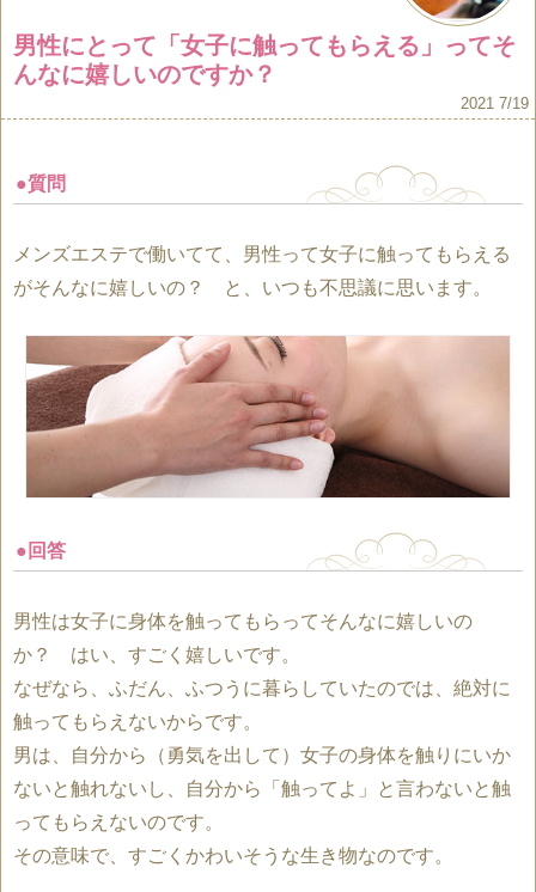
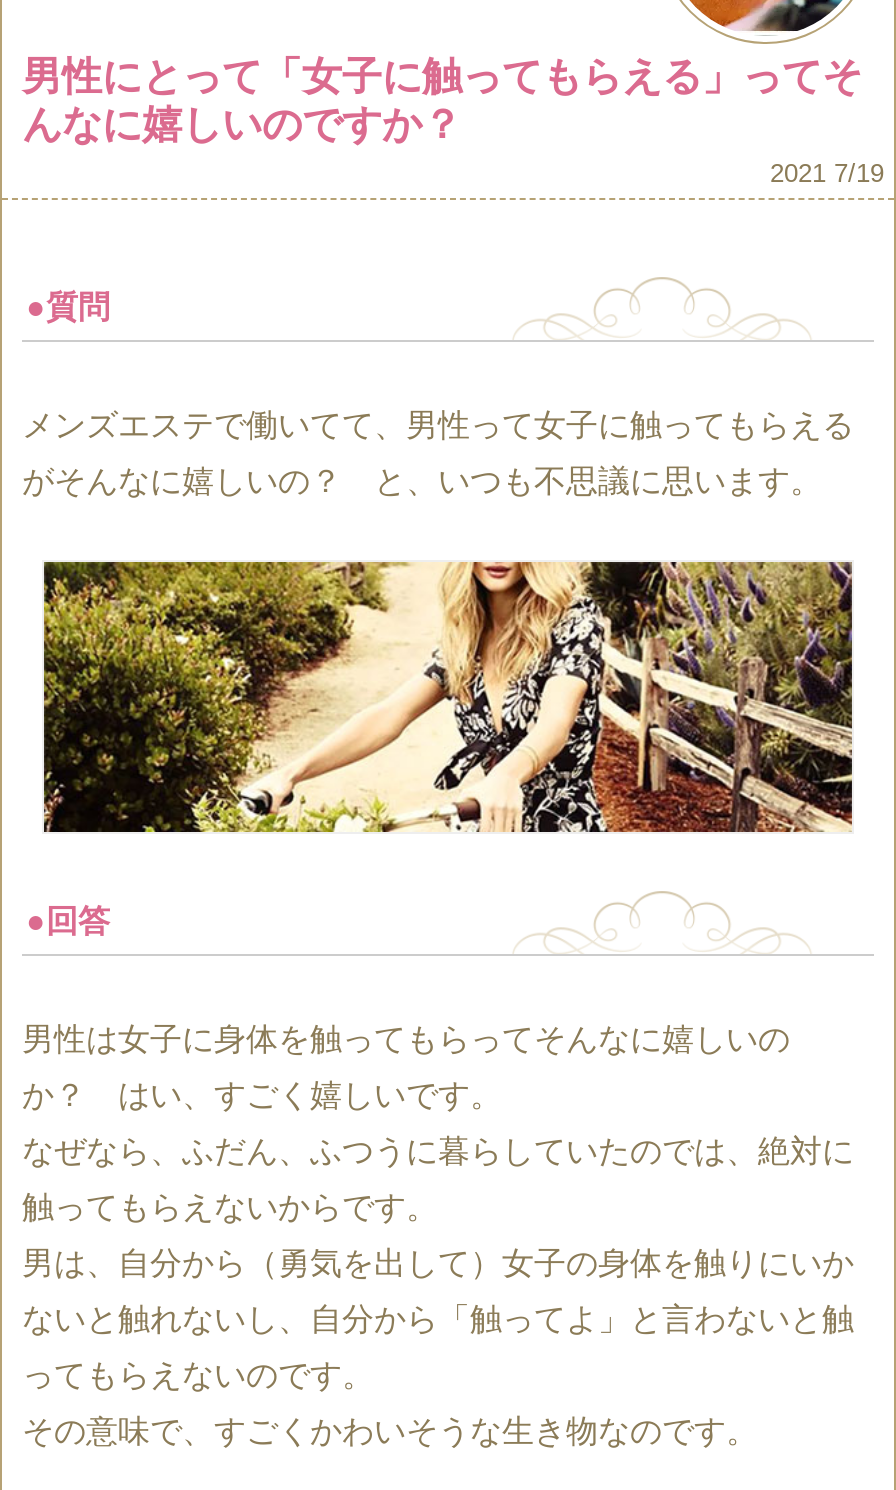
- [image]
+ [image]
